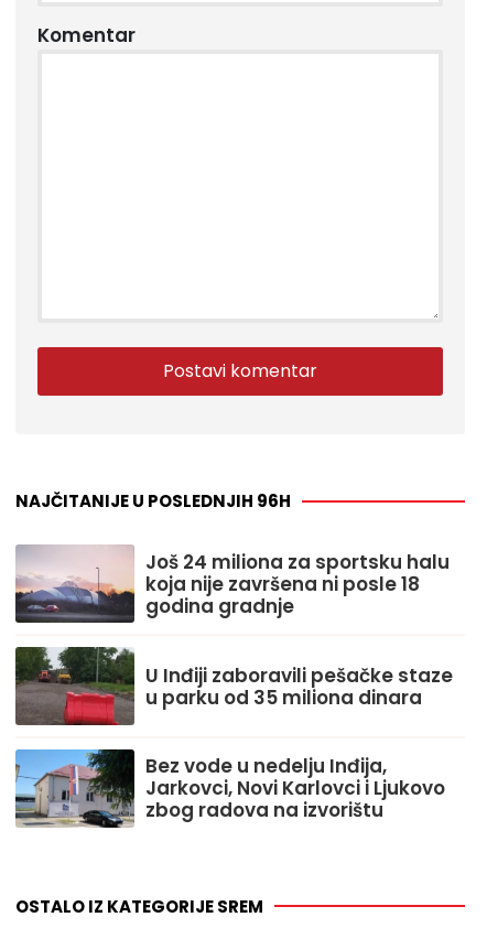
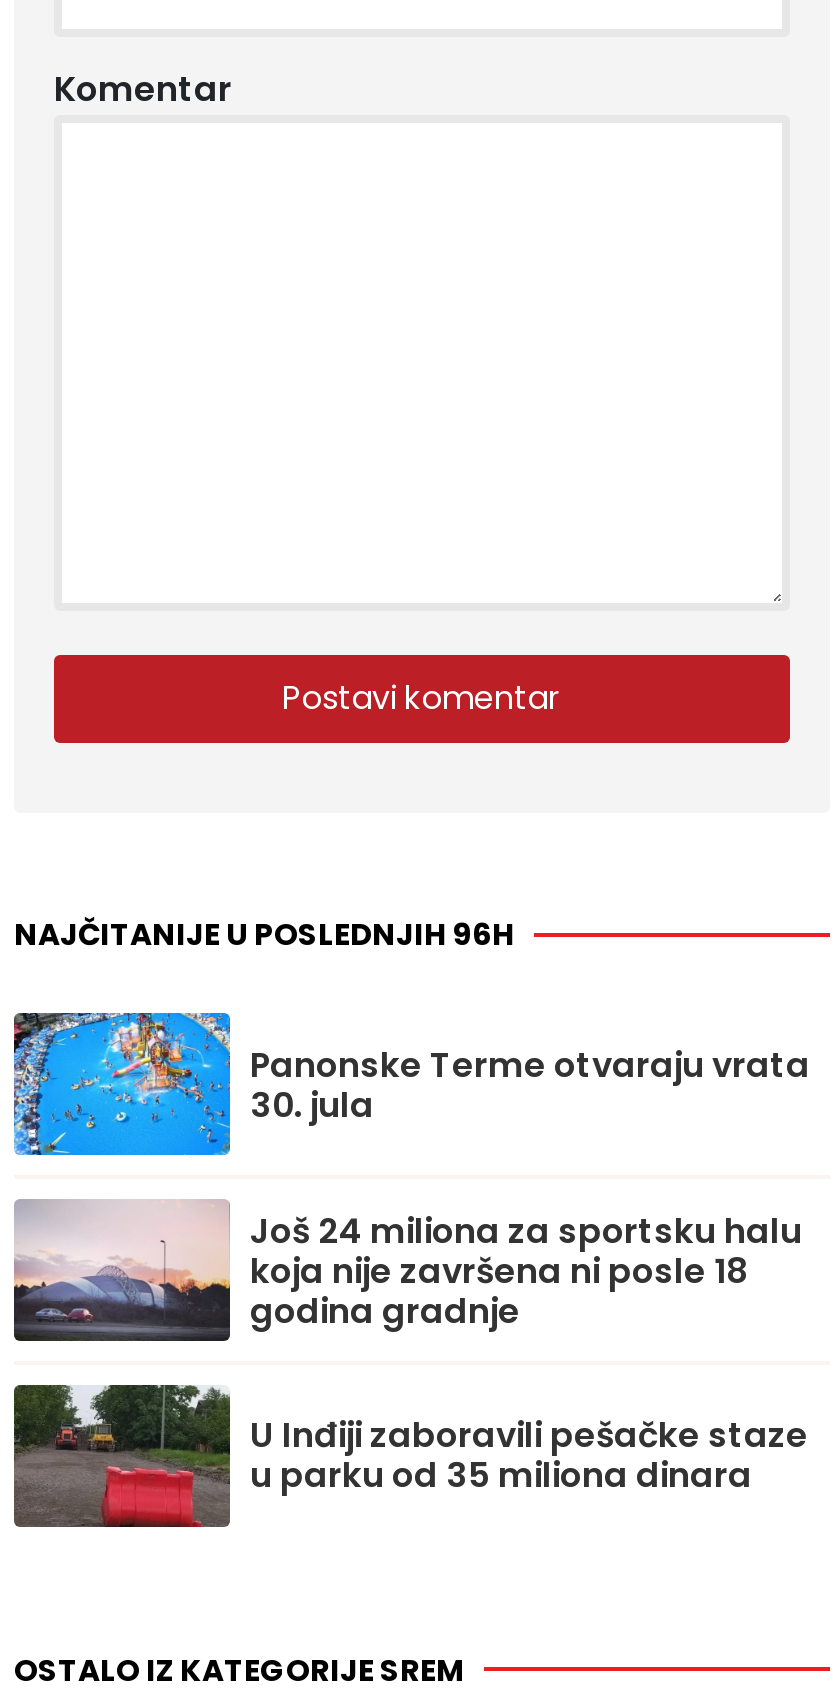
+ [image]
+ Panonske Terme otvaraju vrata
+ 30. jula

moved down: [image] | Još 24 miliona za sportsku halu | koja nije završena ni posle 18 | godina gradnje | U Inđiji zaboravili pešačke staze | u parku od 35 miliona dinara

- [image]
- Bez vode u nedelju Inđija,
- Jarkovci, Novi Karlovci i Ljukovo
- zbog radova na izvorištu
